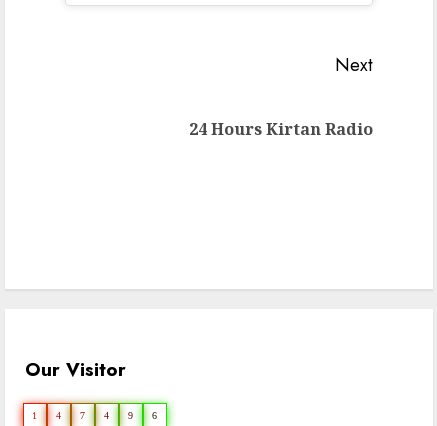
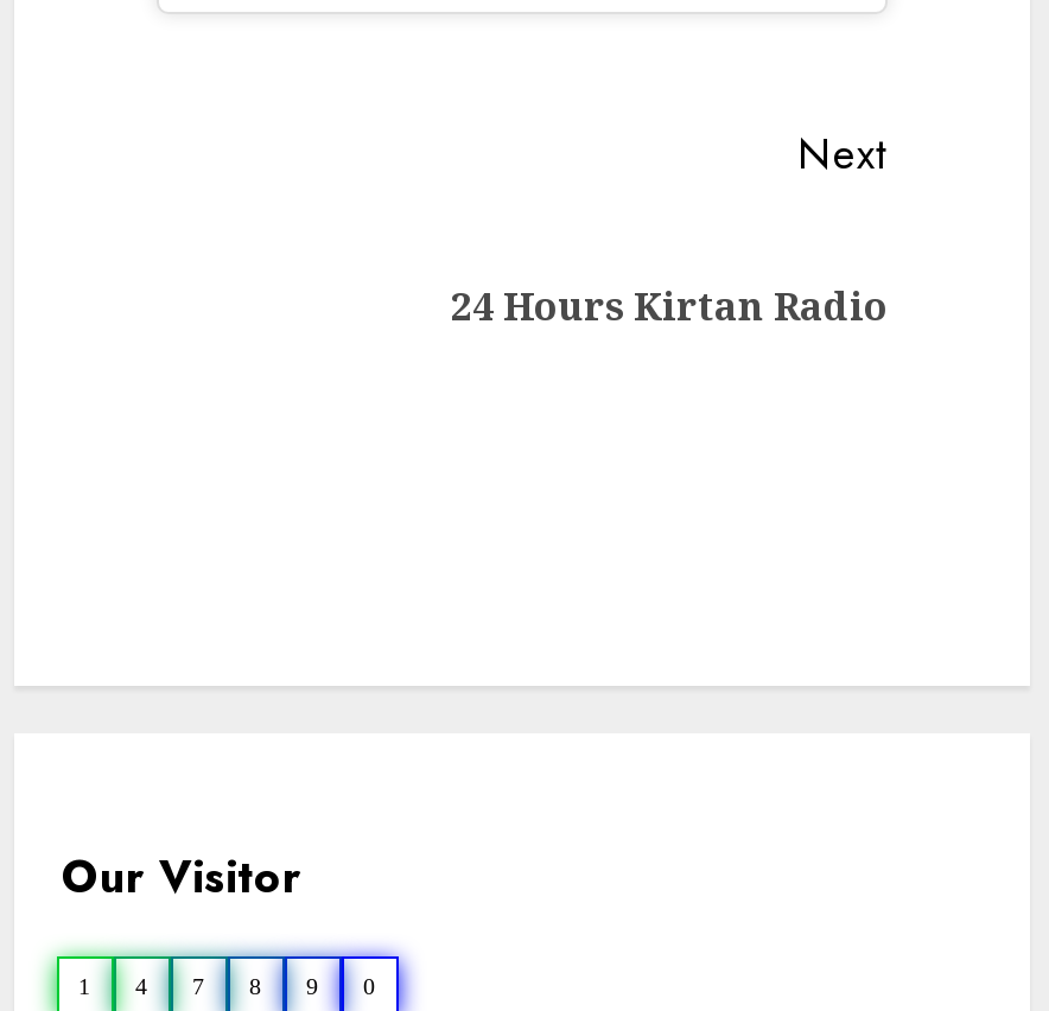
- 4
+ 8

- 6
+ 0
